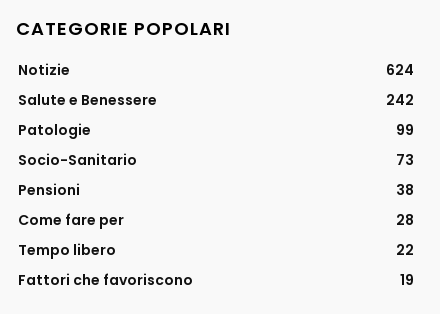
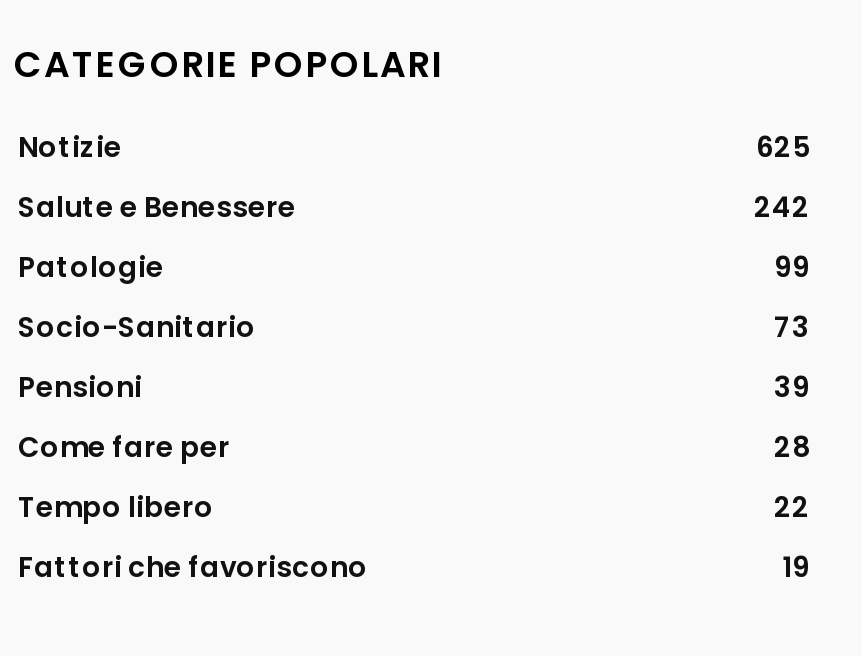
- 624
+ 625

- 38
+ 39
